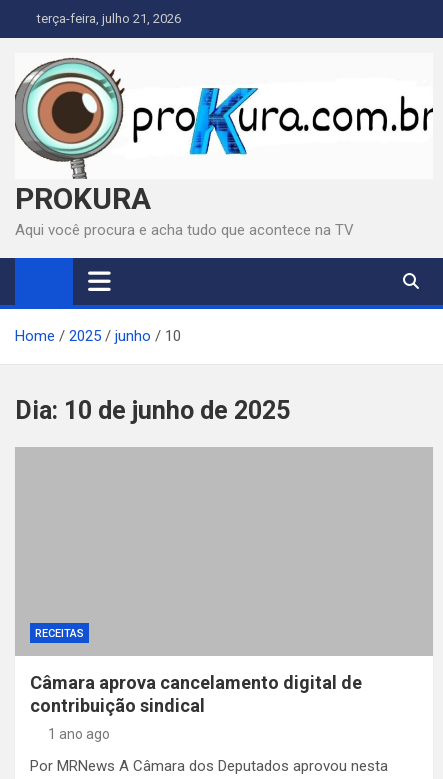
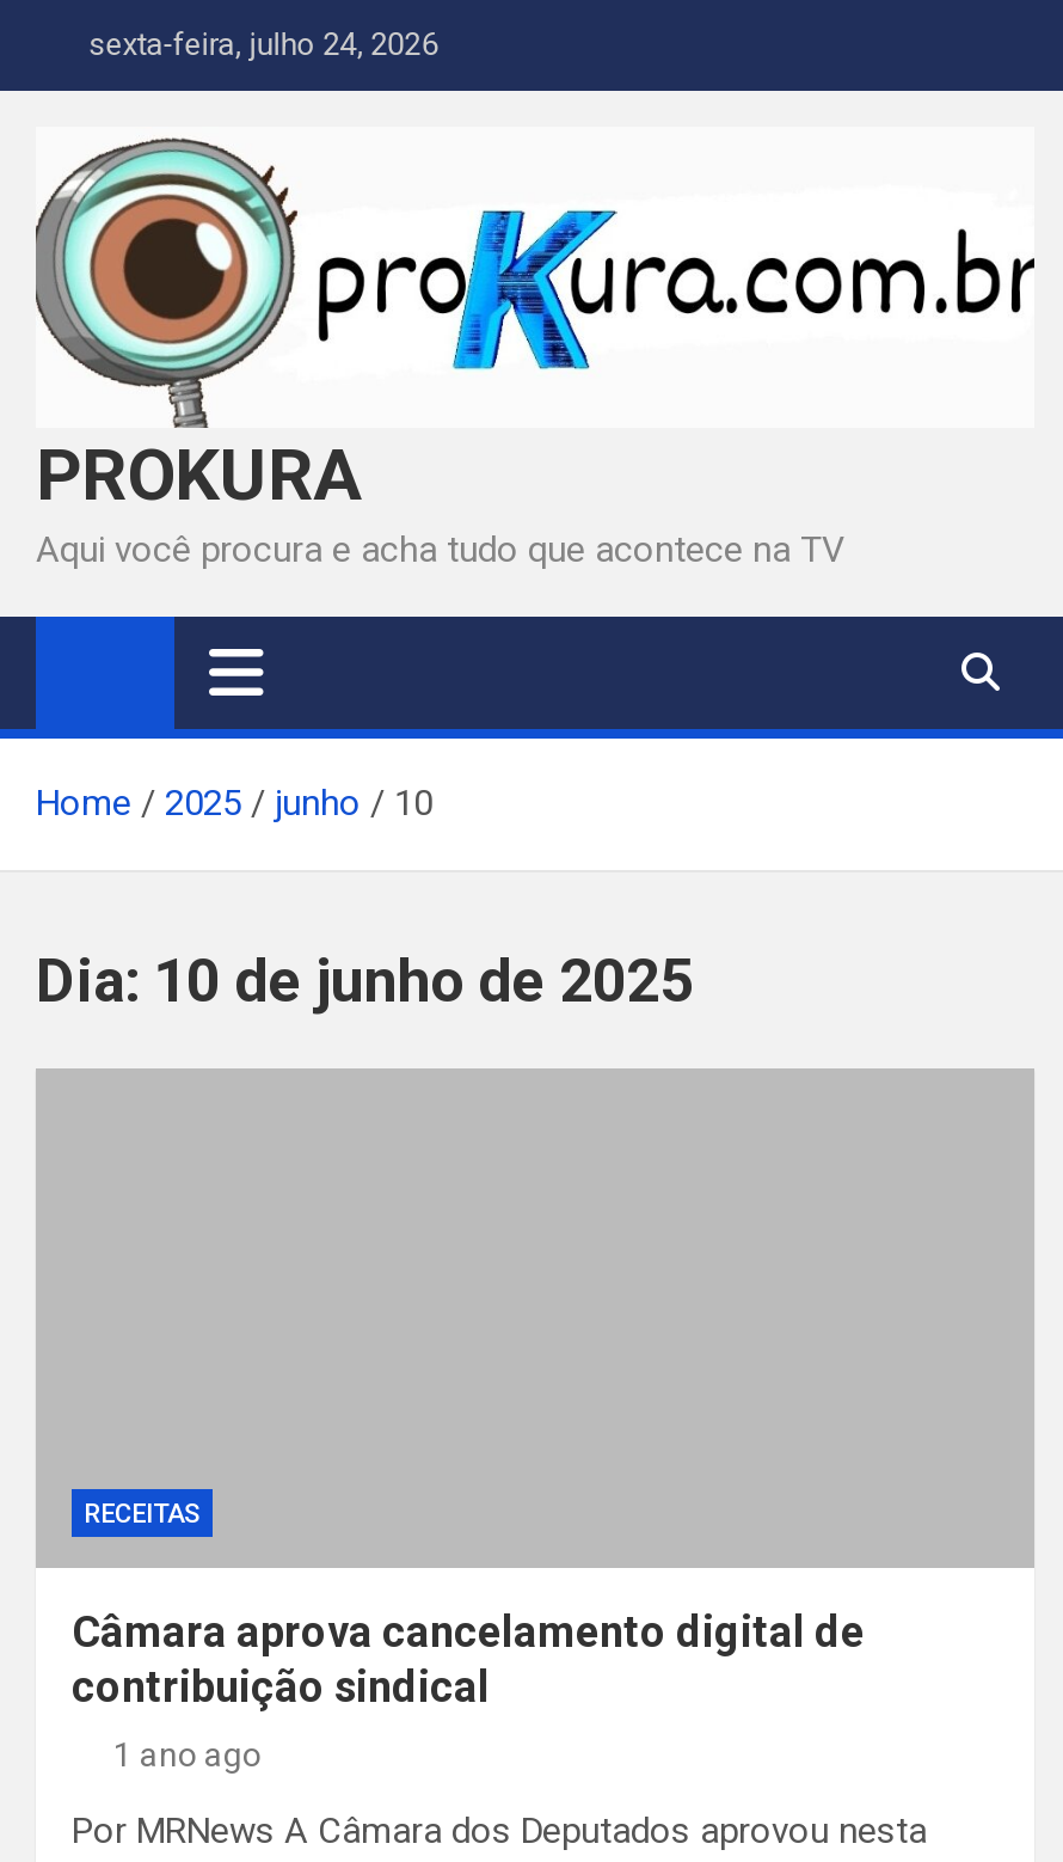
- terça-feira, julho 21, 2026
+ sexta-feira, julho 24, 2026
